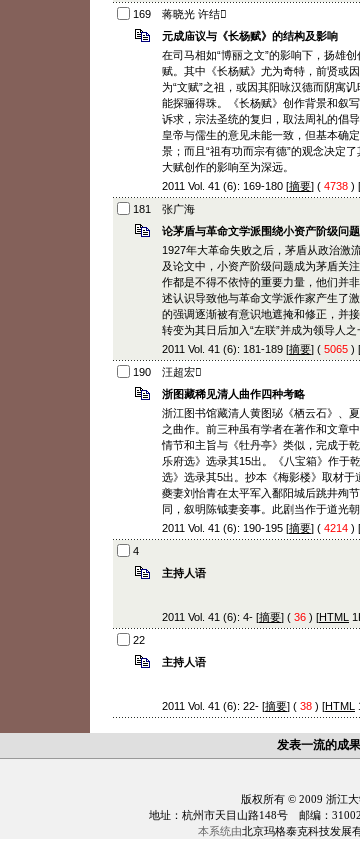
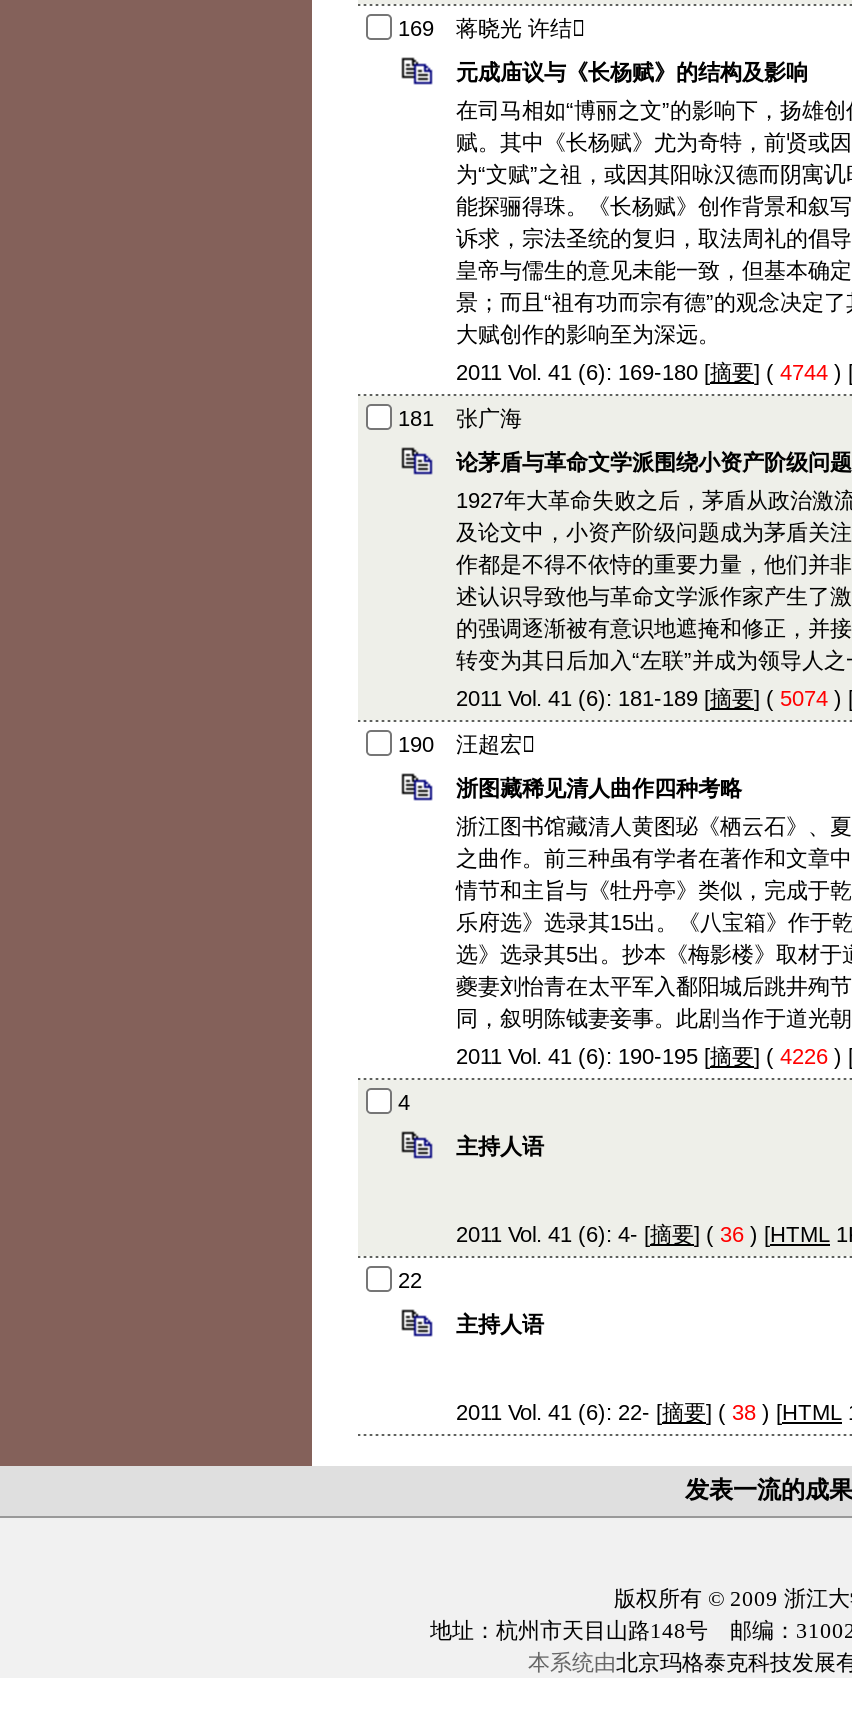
- 2011 Vol. 41 (6): 169-180 [摘要] (4738) [
+ 2011 Vol. 41 (6): 169-180 [摘要] (4744) [

- 2011 Vol. 41 (6): 181-189 [摘要] (5065) [
+ 2011 Vol. 41 (6): 181-189 [摘要] (5074) [

- 2011 Vol. 41 (6): 190-195 [摘要] (4214) [
+ 2011 Vol. 41 (6): 190-195 [摘要] (4226) [
